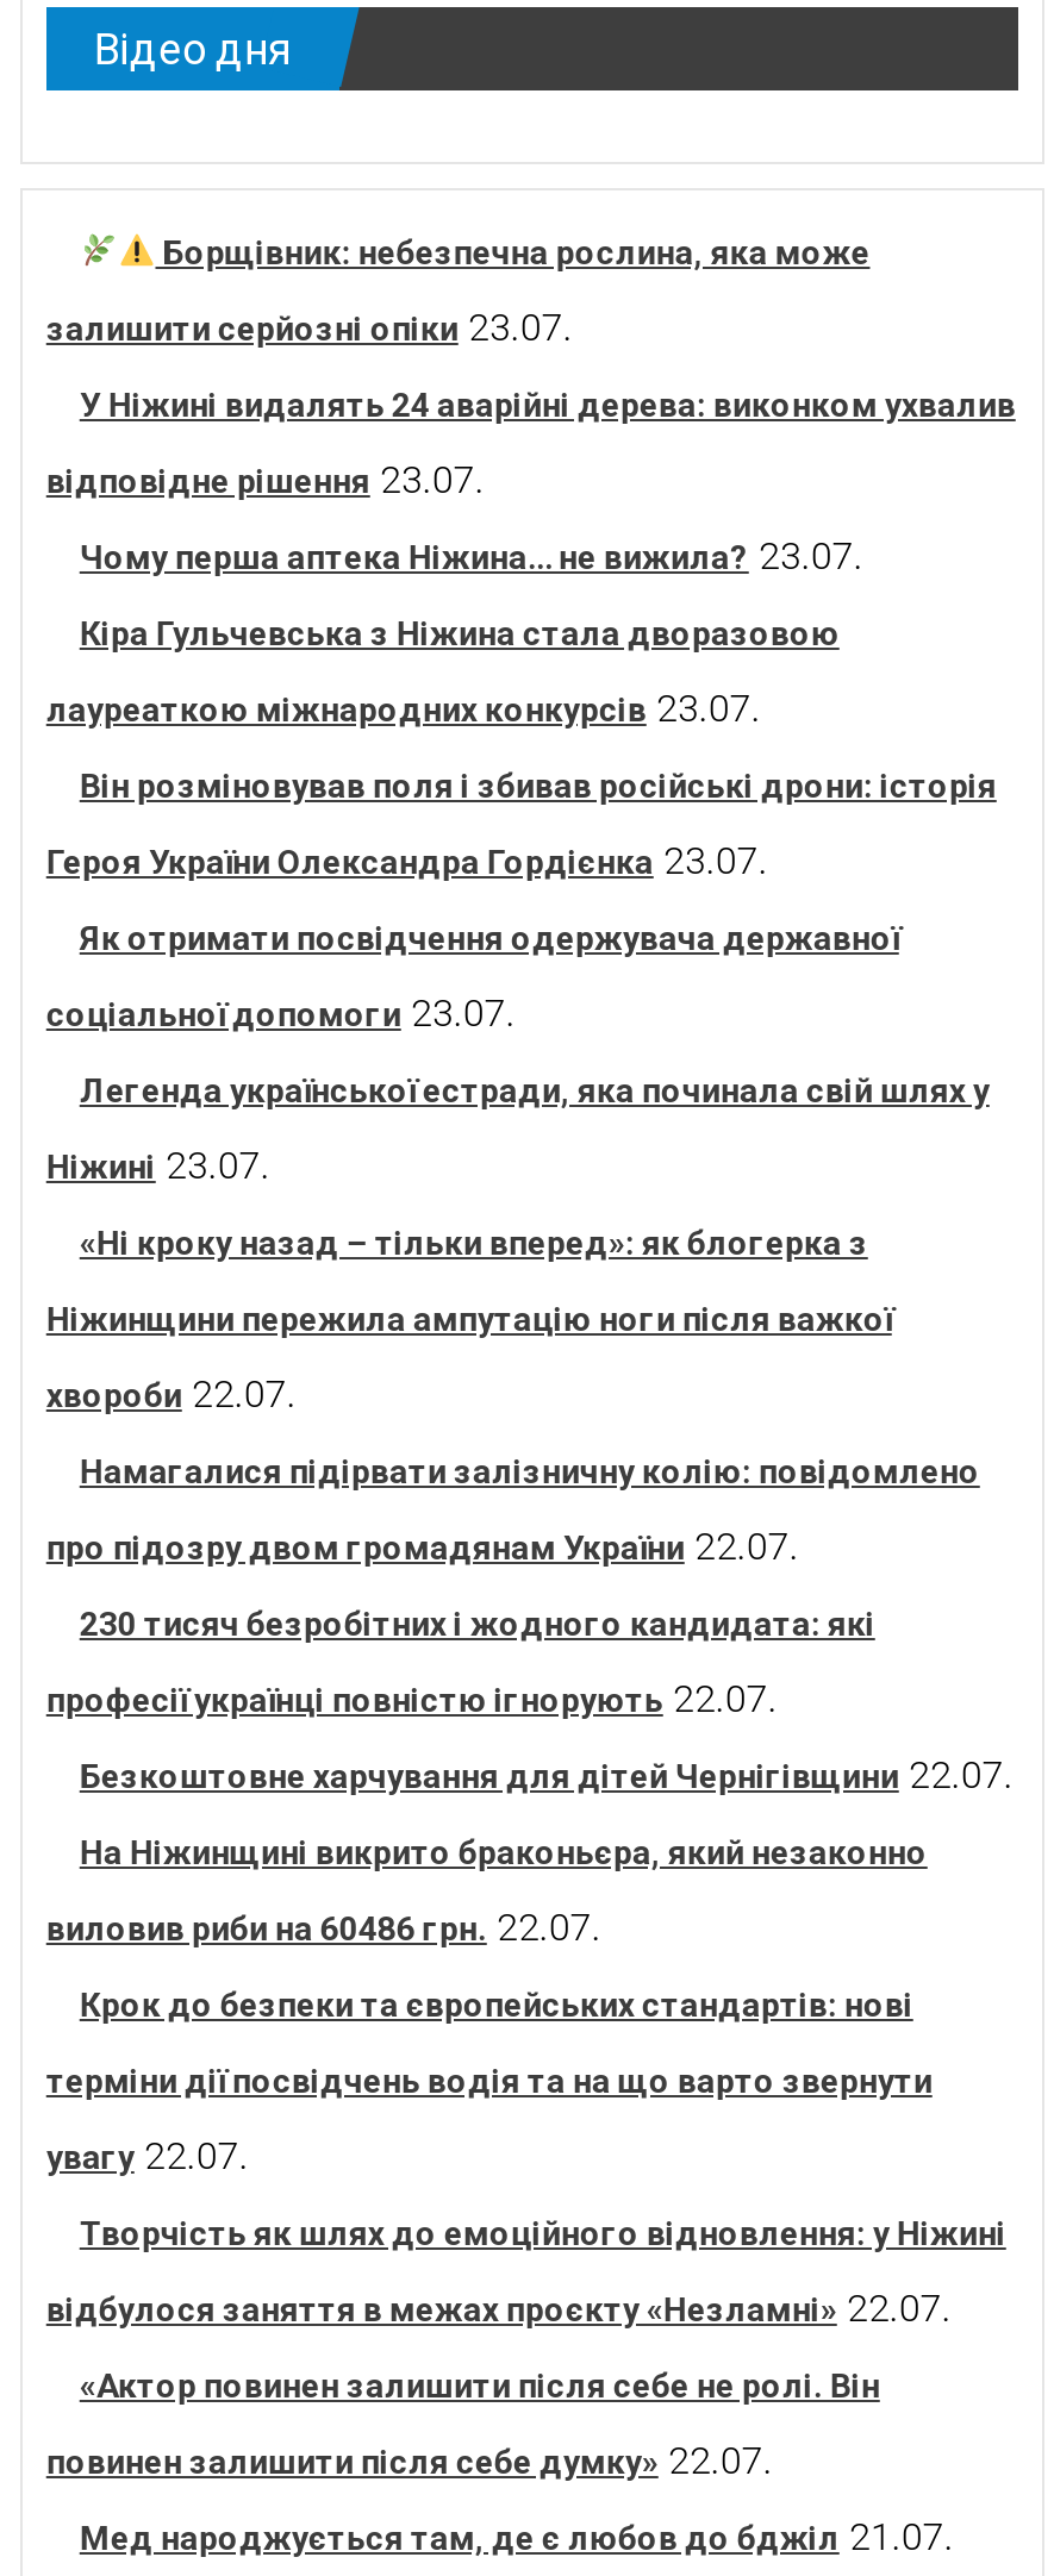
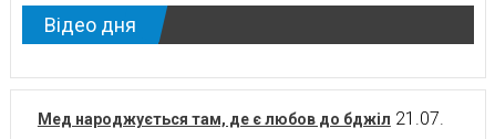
- Борщівник: небезпечна рослина, яка може
- залишити серйозні опіки 23.07.
- У Ніжині видалять 24 аварійні дерева: виконком ухвалив
- відповідне рішення 23.07.
- Чому перша аптека Ніжина… не вижила? 23.07.
- Кіра Гульчевська з Ніжина стала дворазовою
- лауреаткою міжнародних конкурсів 23.07.
- Він розміновував поля і збивав російські дрони: історія
- Героя України Олександра Гордієнка 23.07.
- Як отримати посвідчення одержувача державної
- соціальної допомоги 23.07.
- Легенда української естради, яка починала свій шлях у
- Ніжині 23.07.
- «Ні кроку назад – тільки вперед»: як блогерка з
- Ніжинщини пережила ампутацію ноги після важкої
- хвороби 22.07.
- Намагалися підірвати залізничну колію: повідомлено
- про підозру двом громадянам України 22.07.
- 230 тисяч безробітних і жодного кандидата: які
- професії українці повністю ігнорують 22.07.
- Безкоштовне харчування для дітей Чернігівщини 22.07.
- На Ніжинщині викрито браконьєра, який незаконно
- виловив риби на 60486 грн. 22.07.
- Крок до безпеки та європейських стандартів: нові
- терміни дії посвідчень водія та на що варто звернути
- увагу 22.07.
- Творчість як шлях до емоційного відновлення: у Ніжині
- відбулося заняття в межах проєкту «Незламні» 22.07.
- «Актор повинен залишити після себе не ролі. Він
- повинен залишити після себе думку» 22.07.
